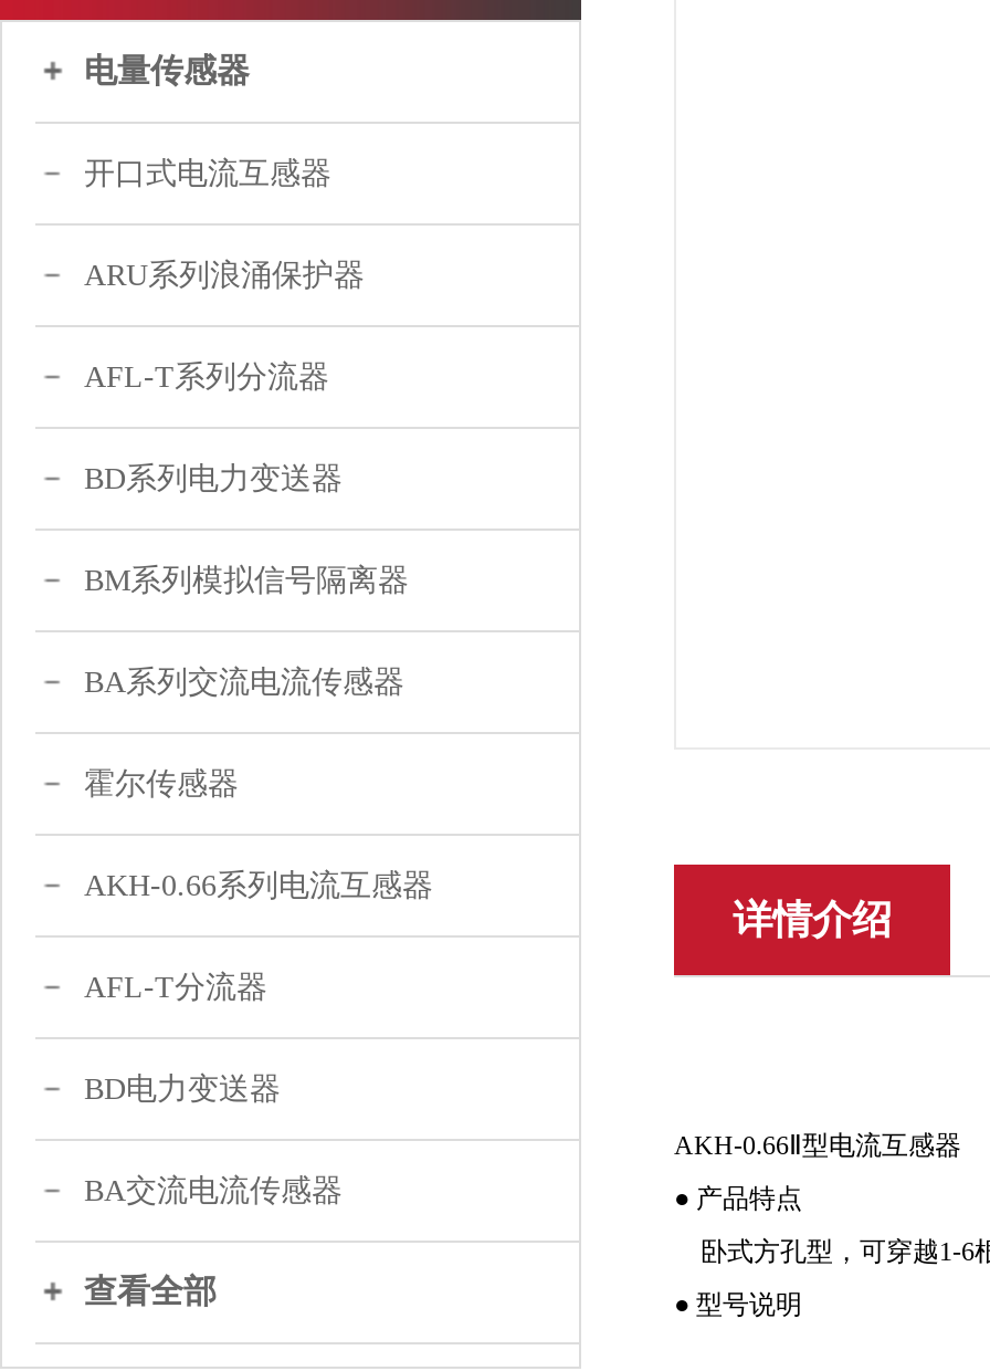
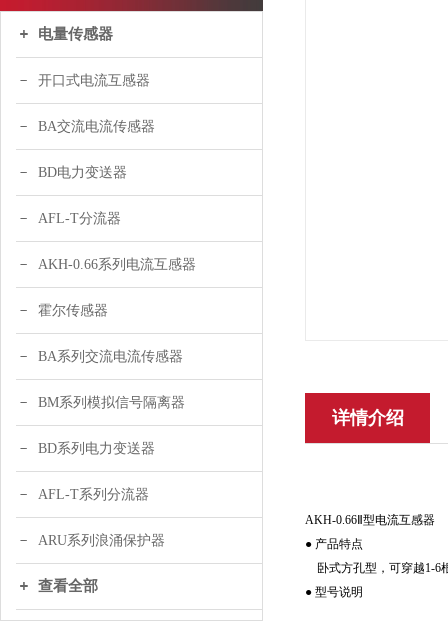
moved down: BD电力变送器 | AFL-T分流器 | AKH-0.66系列电流互感器 | ... | AFL-T系列分流器 | ARU系列浪涌保护器

moved up: BA交流电流传感器
